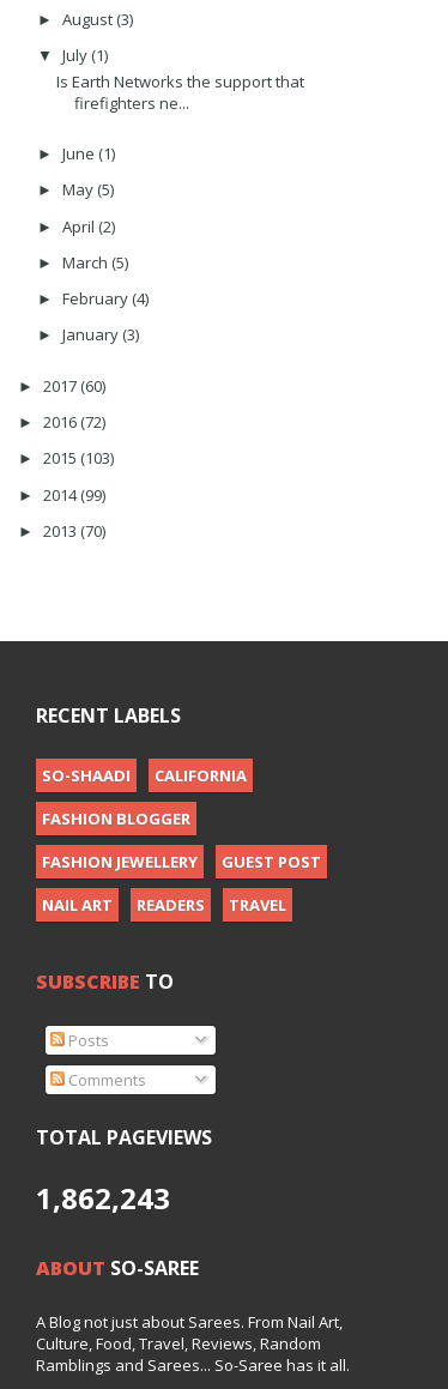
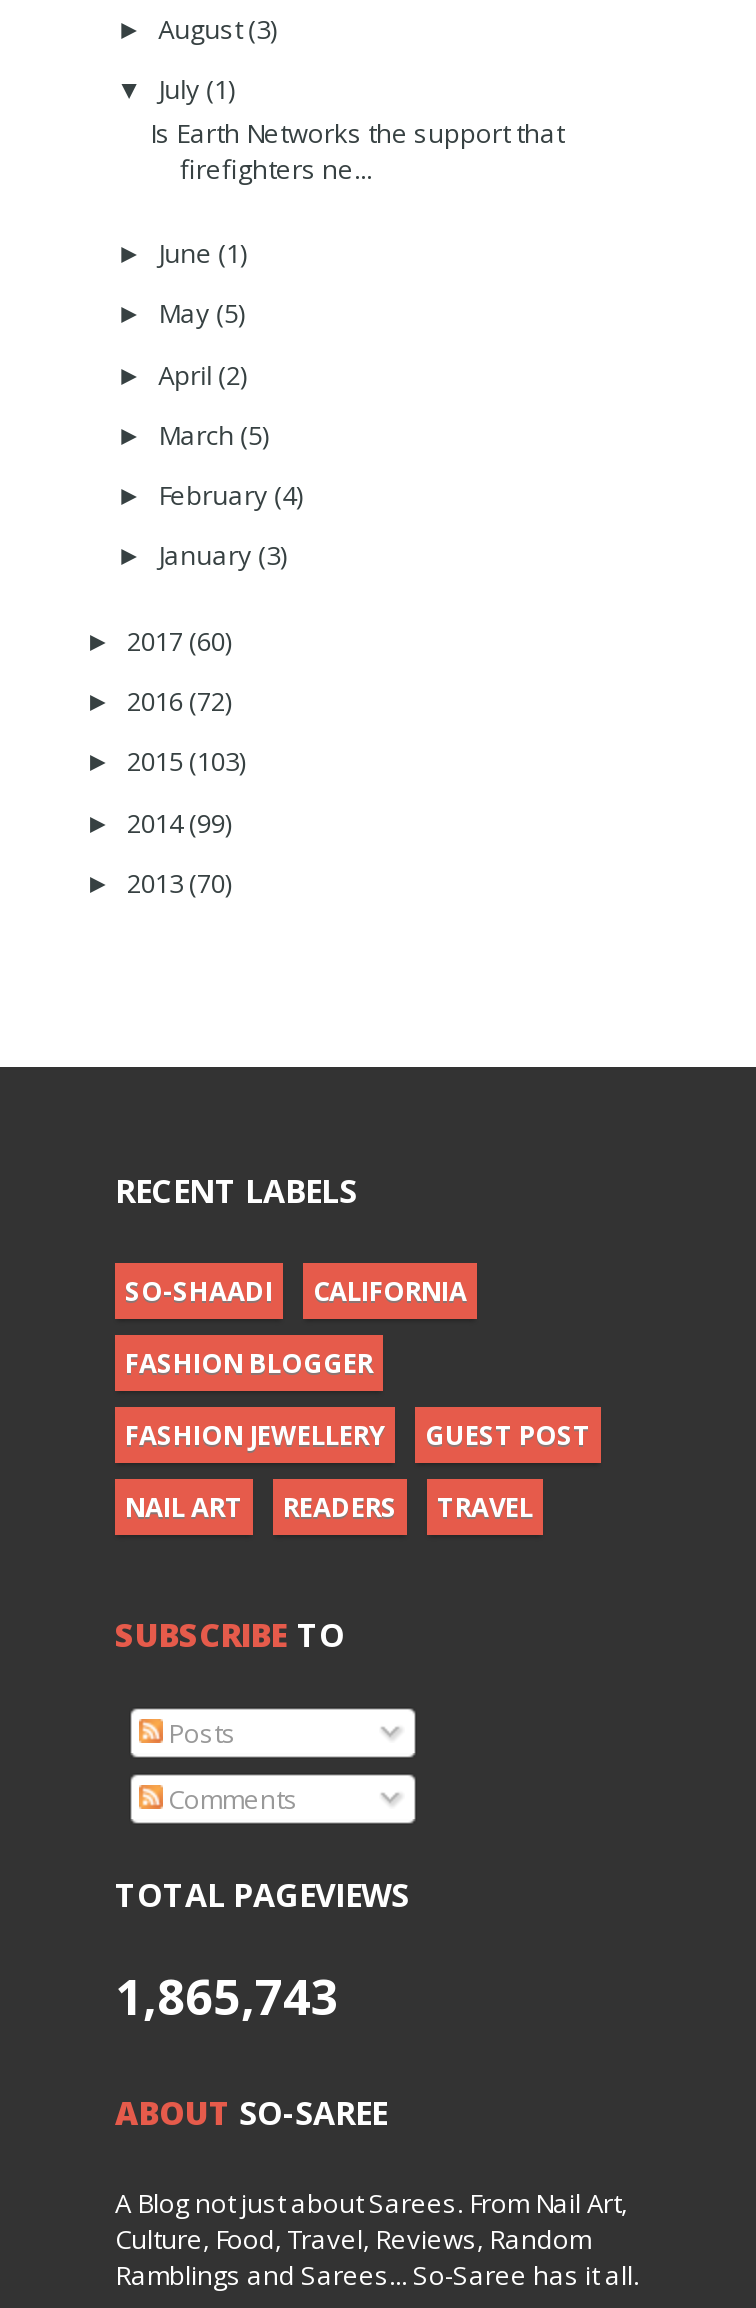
- 1,862,243
+ 1,865,743
